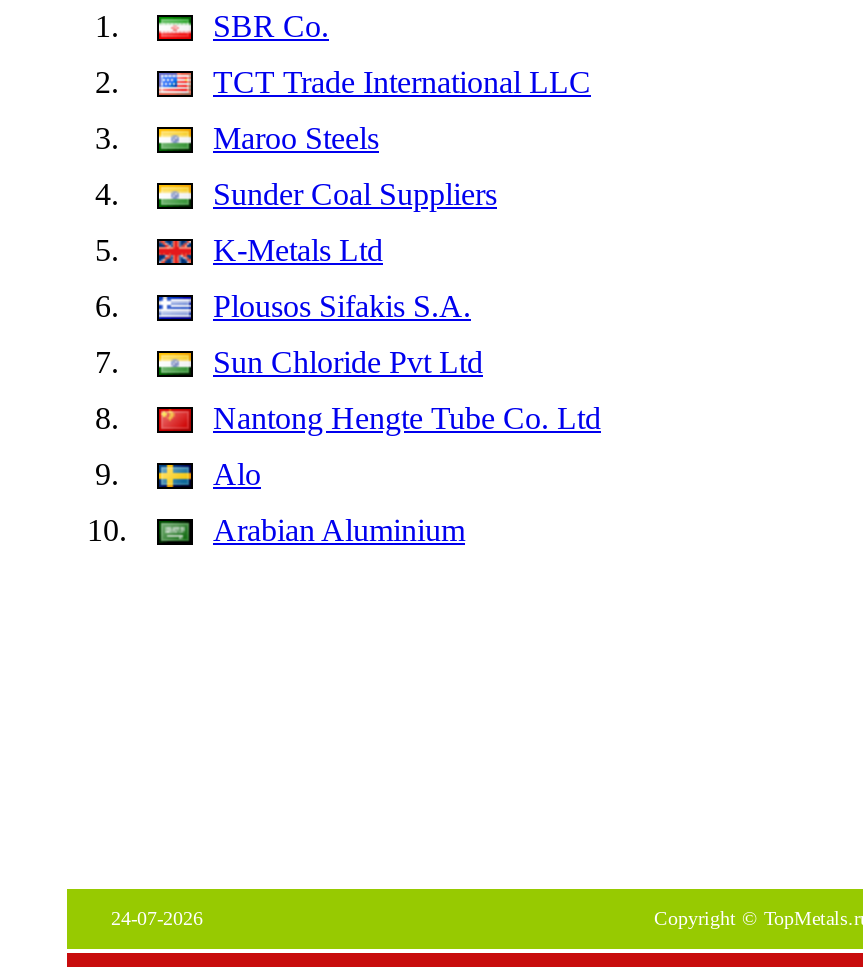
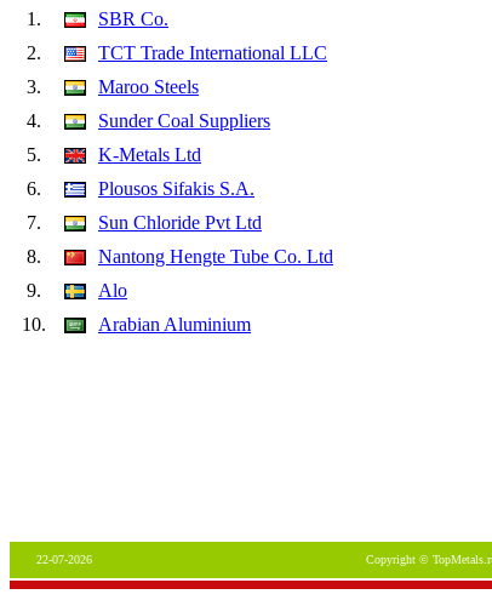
- 24-07-2026
+ 22-07-2026
